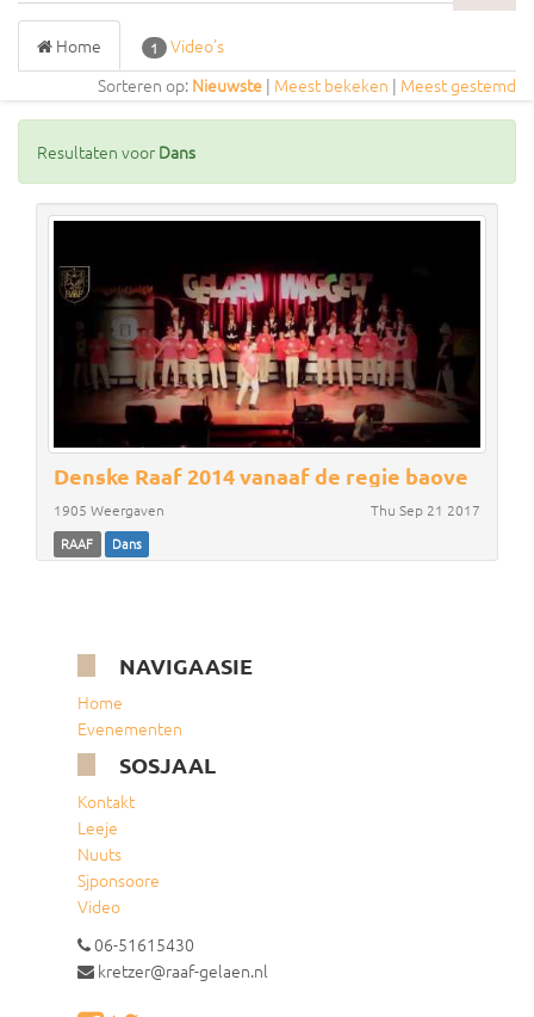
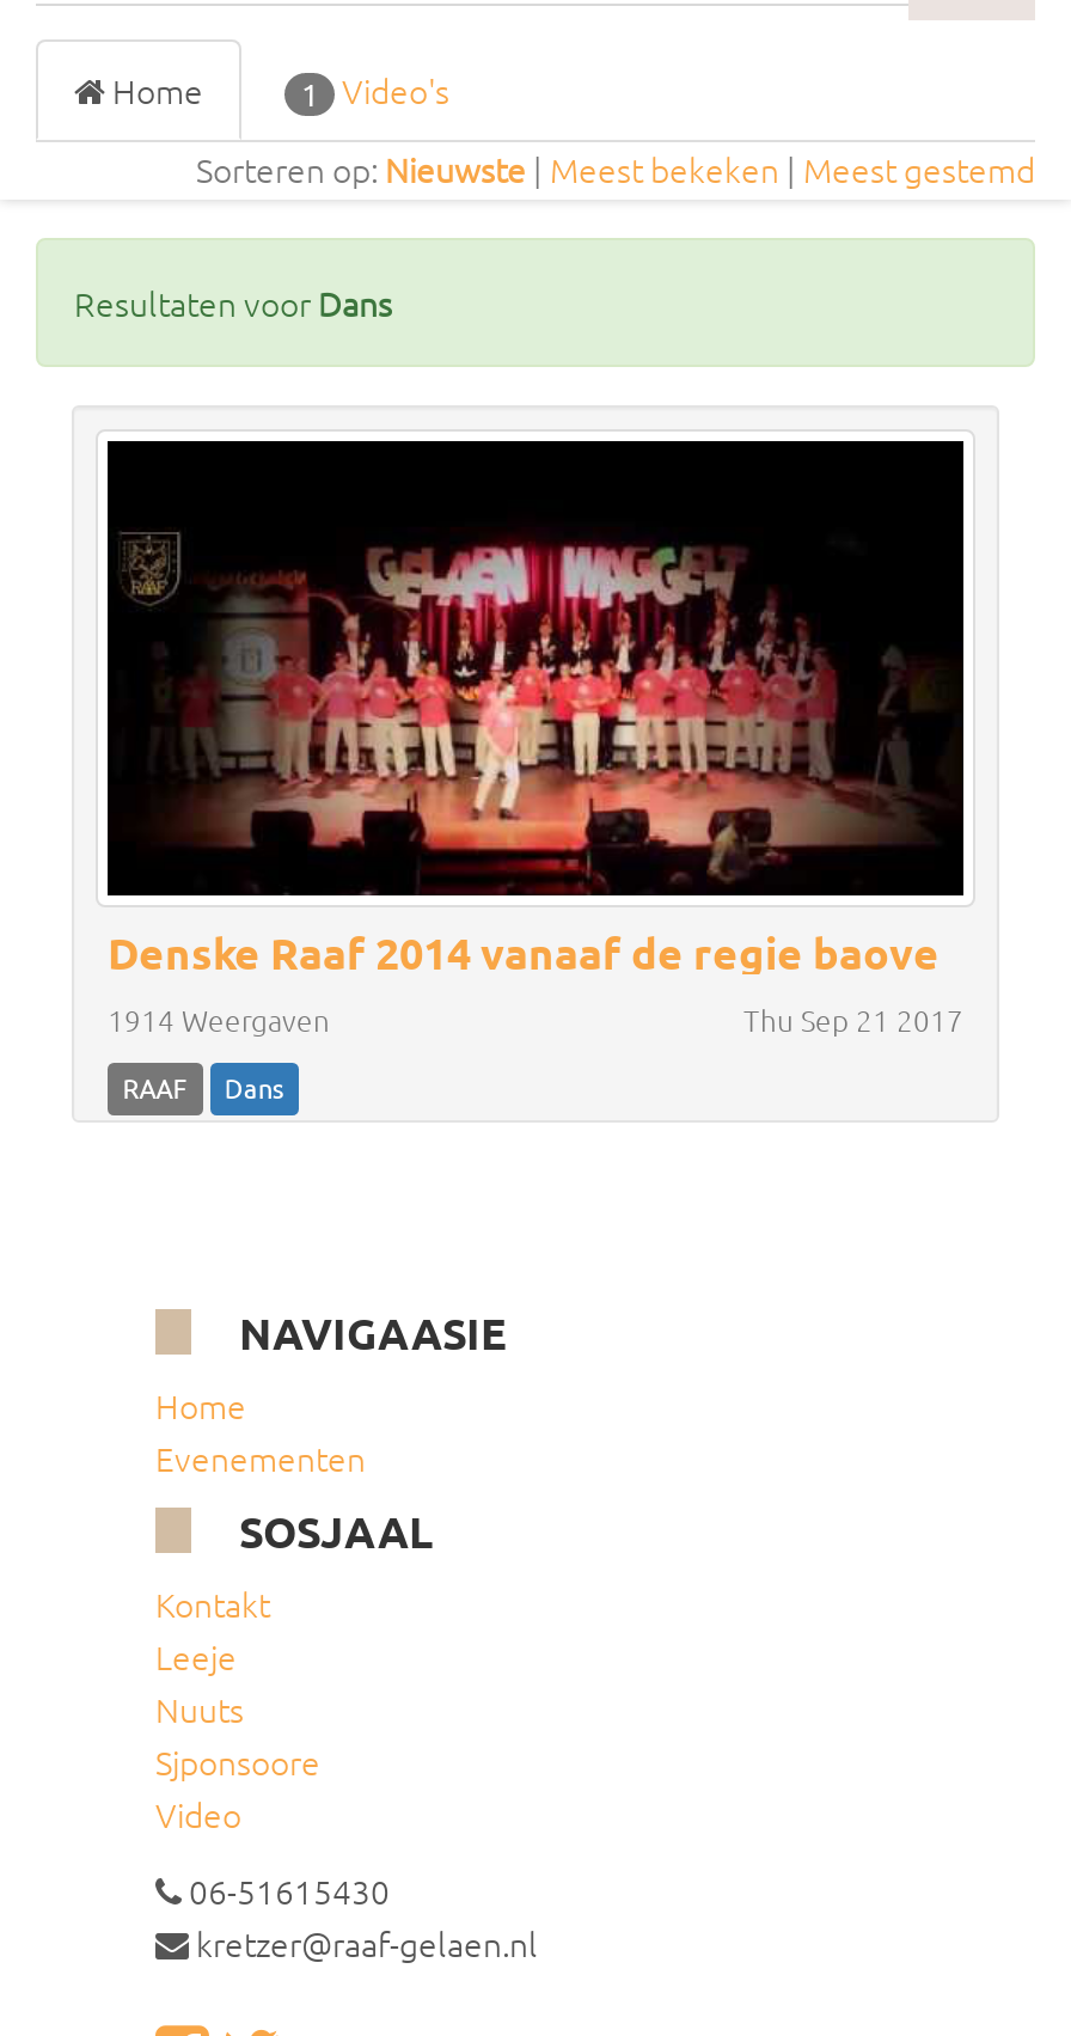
- 1905 Weergaven
+ 1914 Weergaven
